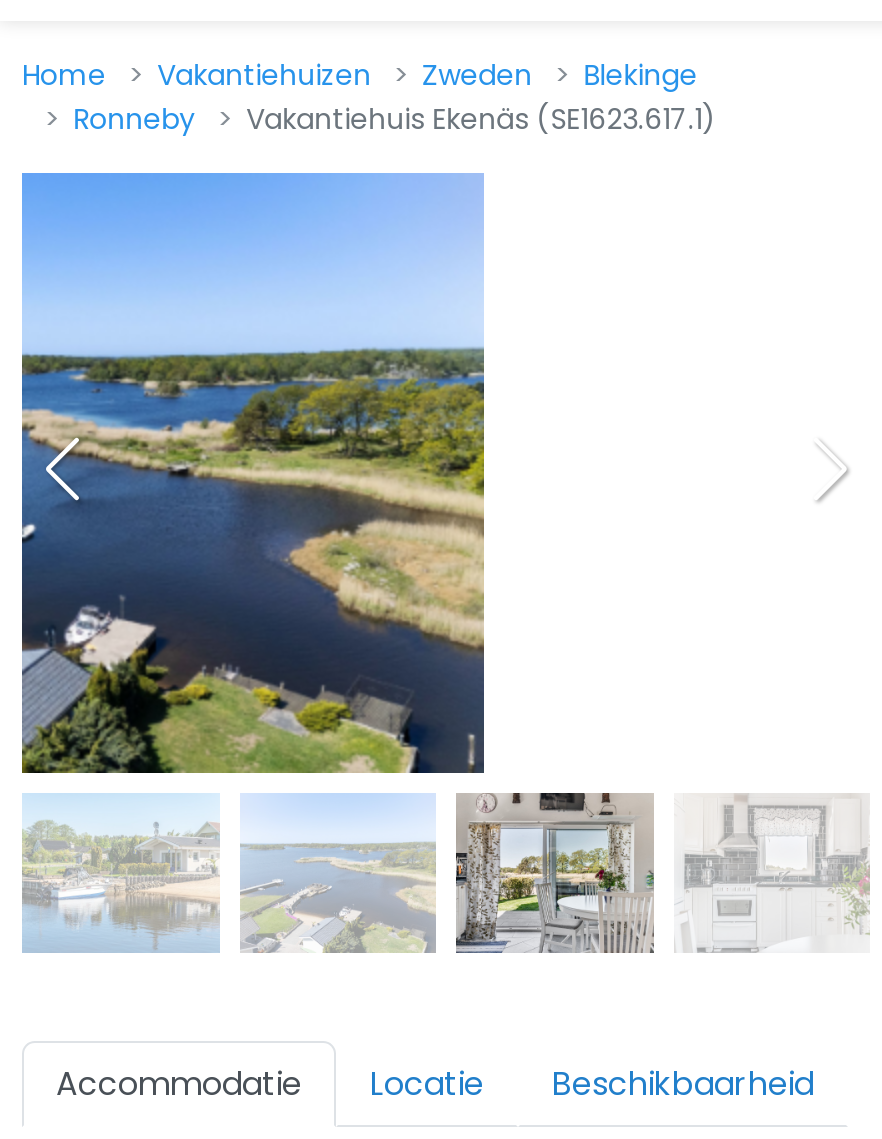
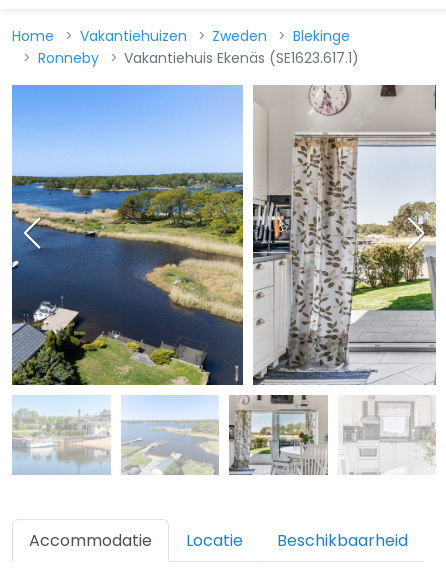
+ [image]
